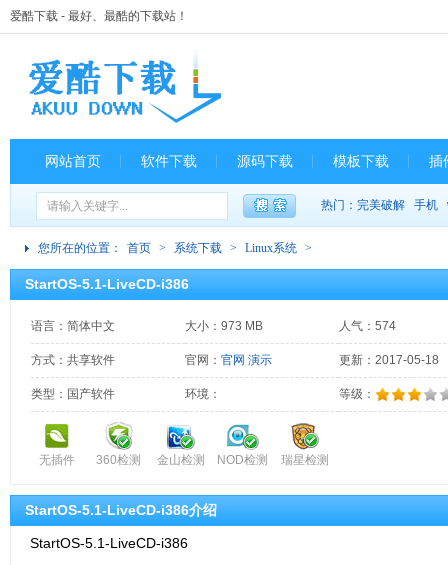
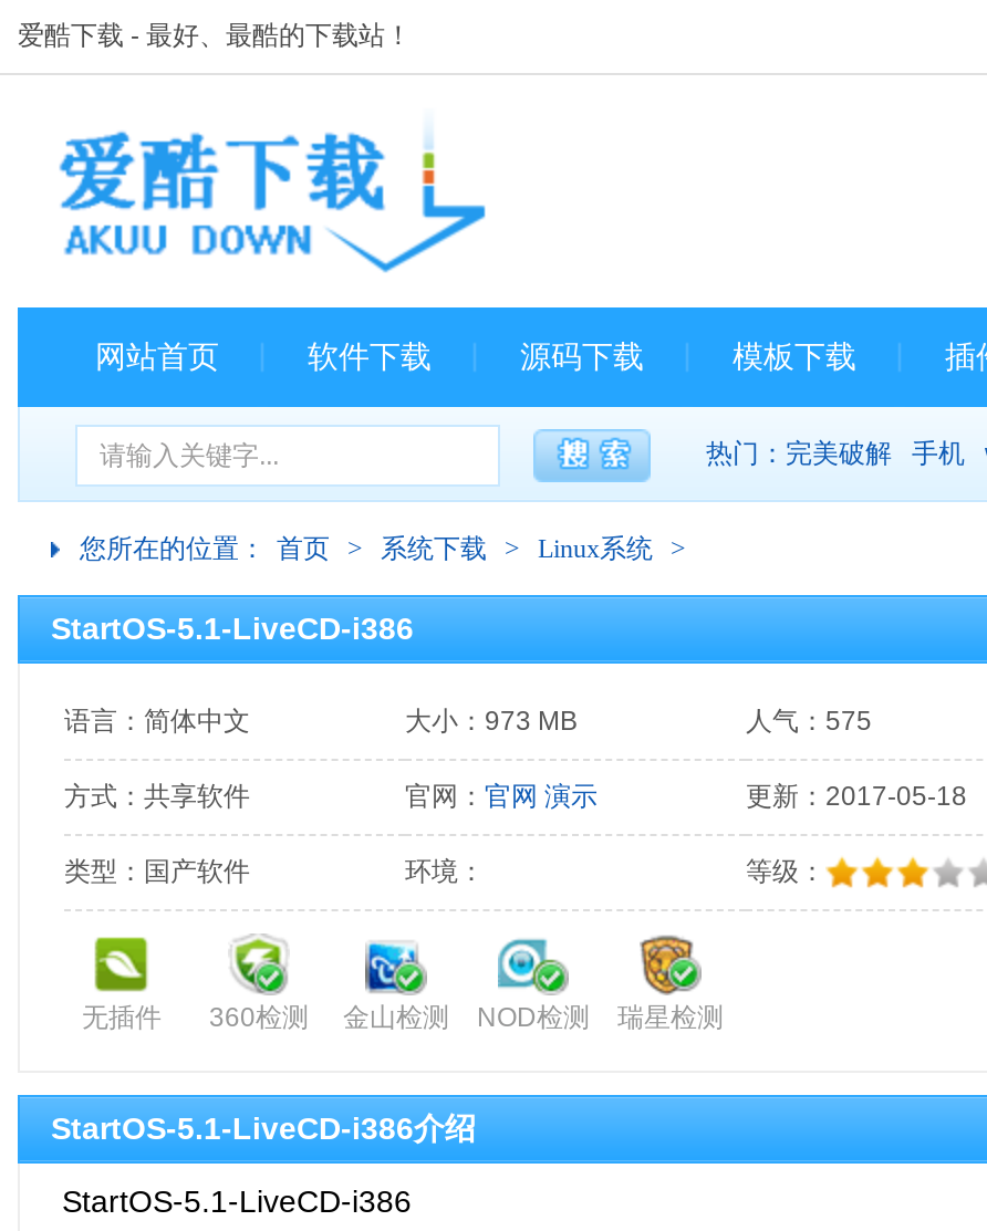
- 人气：574
+ 人气：575
